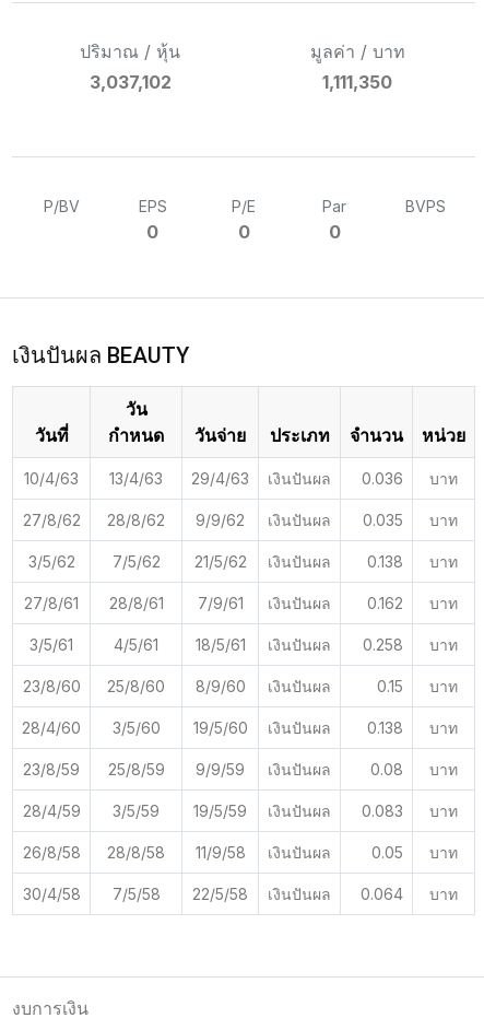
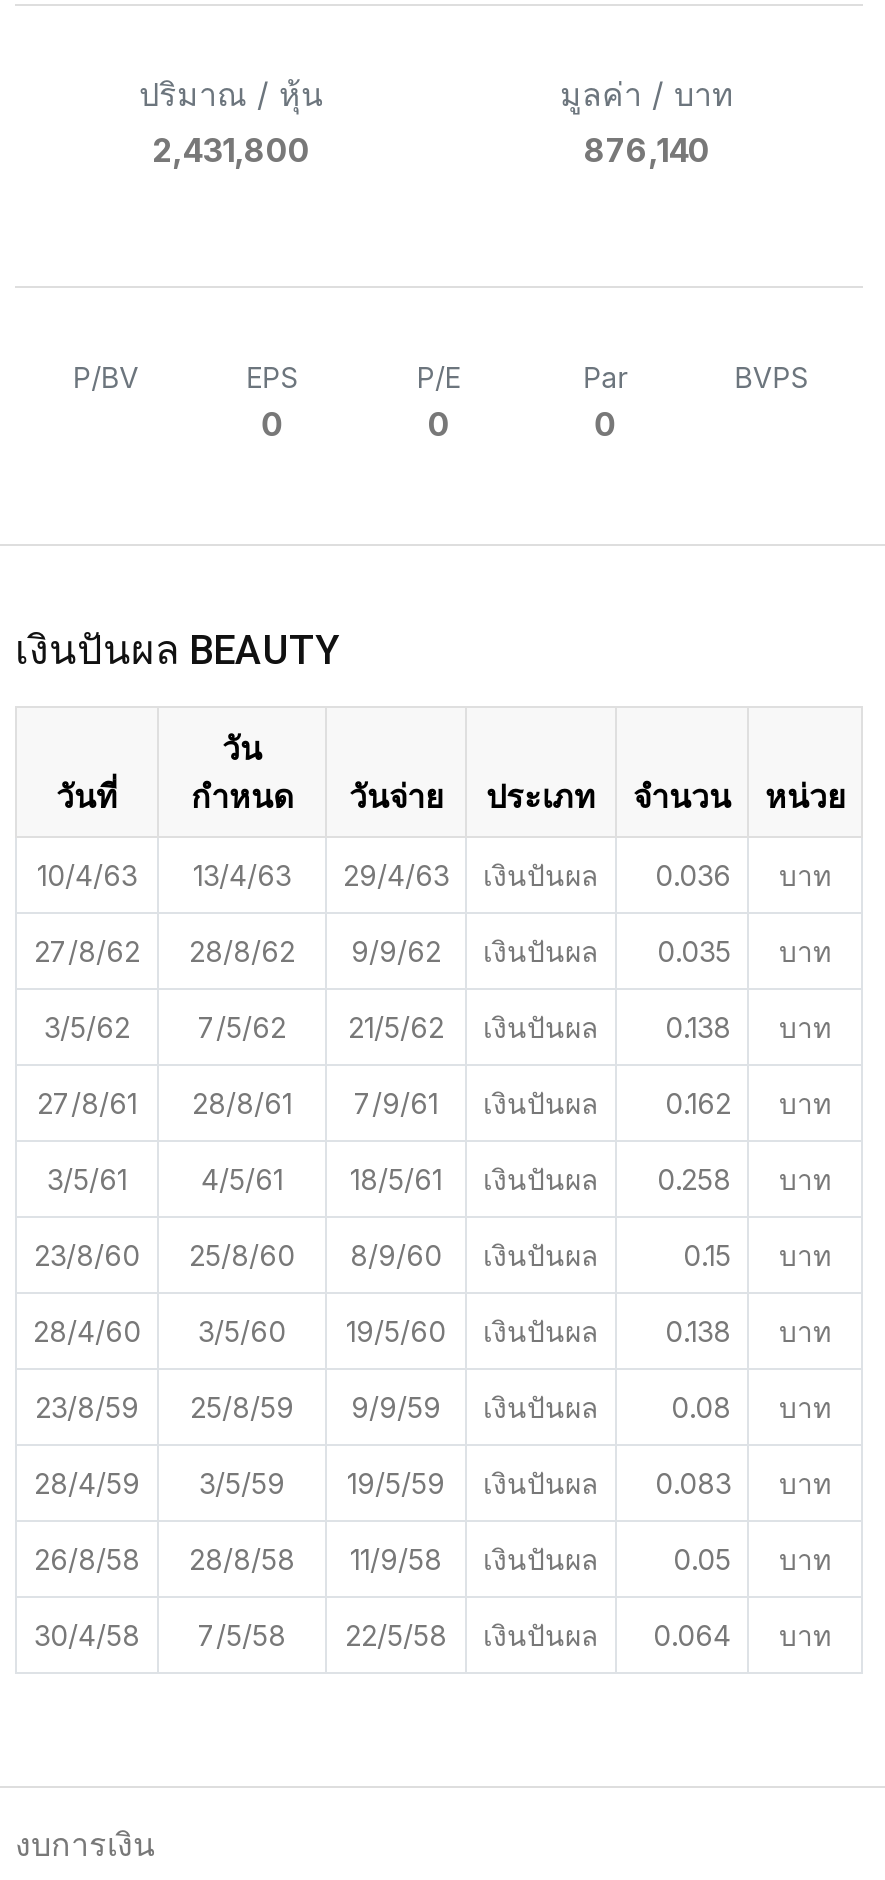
- 3,037,102
+ 2,431,800

- 1,111,350
+ 876,140
